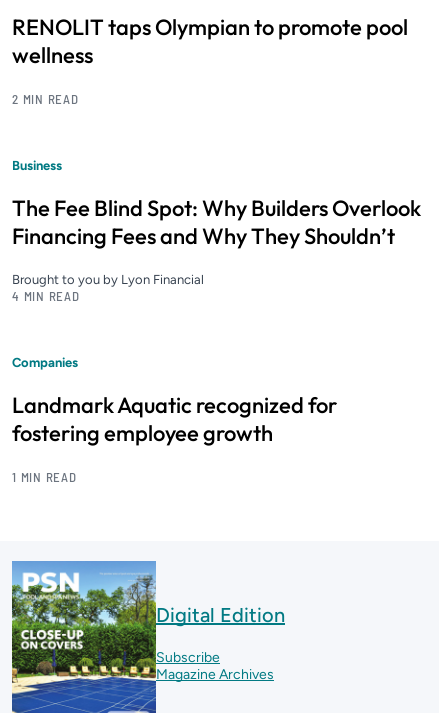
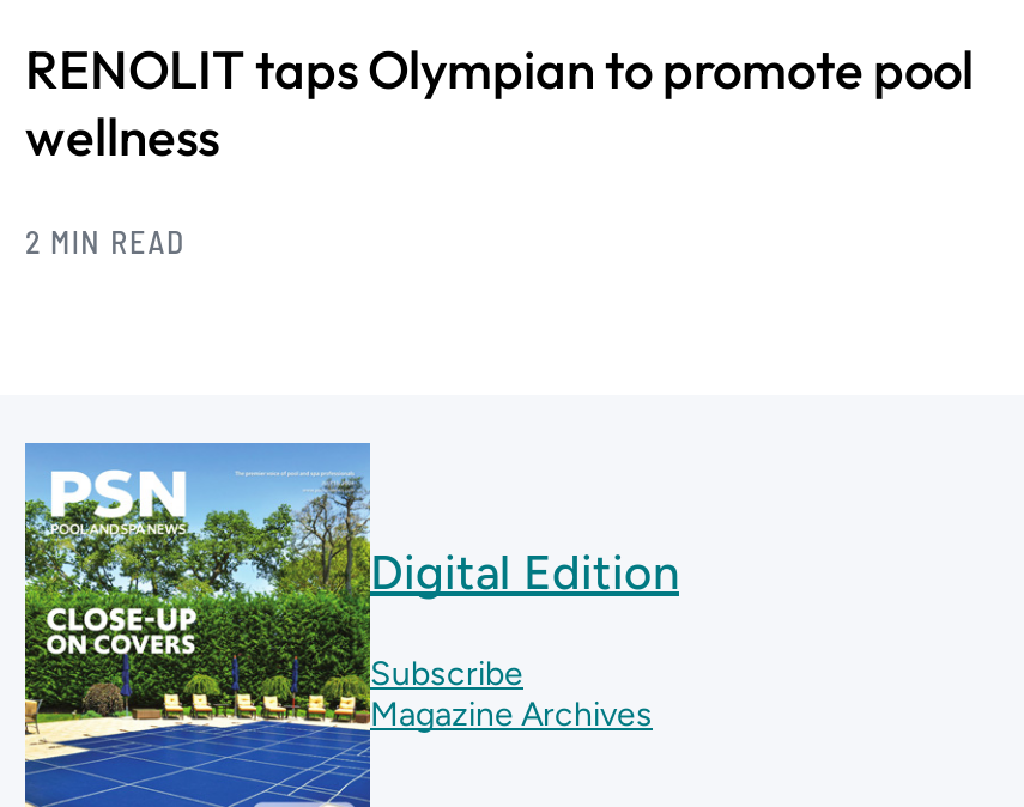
- Business
- The Fee Blind Spot: Why Builders Overlook
- Financing Fees and Why They Shouldn’t
- Brought to you by Lyon Financial
- 4 MIN READ

- Companies
- Landmark Aquatic recognized for
- fostering employee growth
- 1 MIN READ
